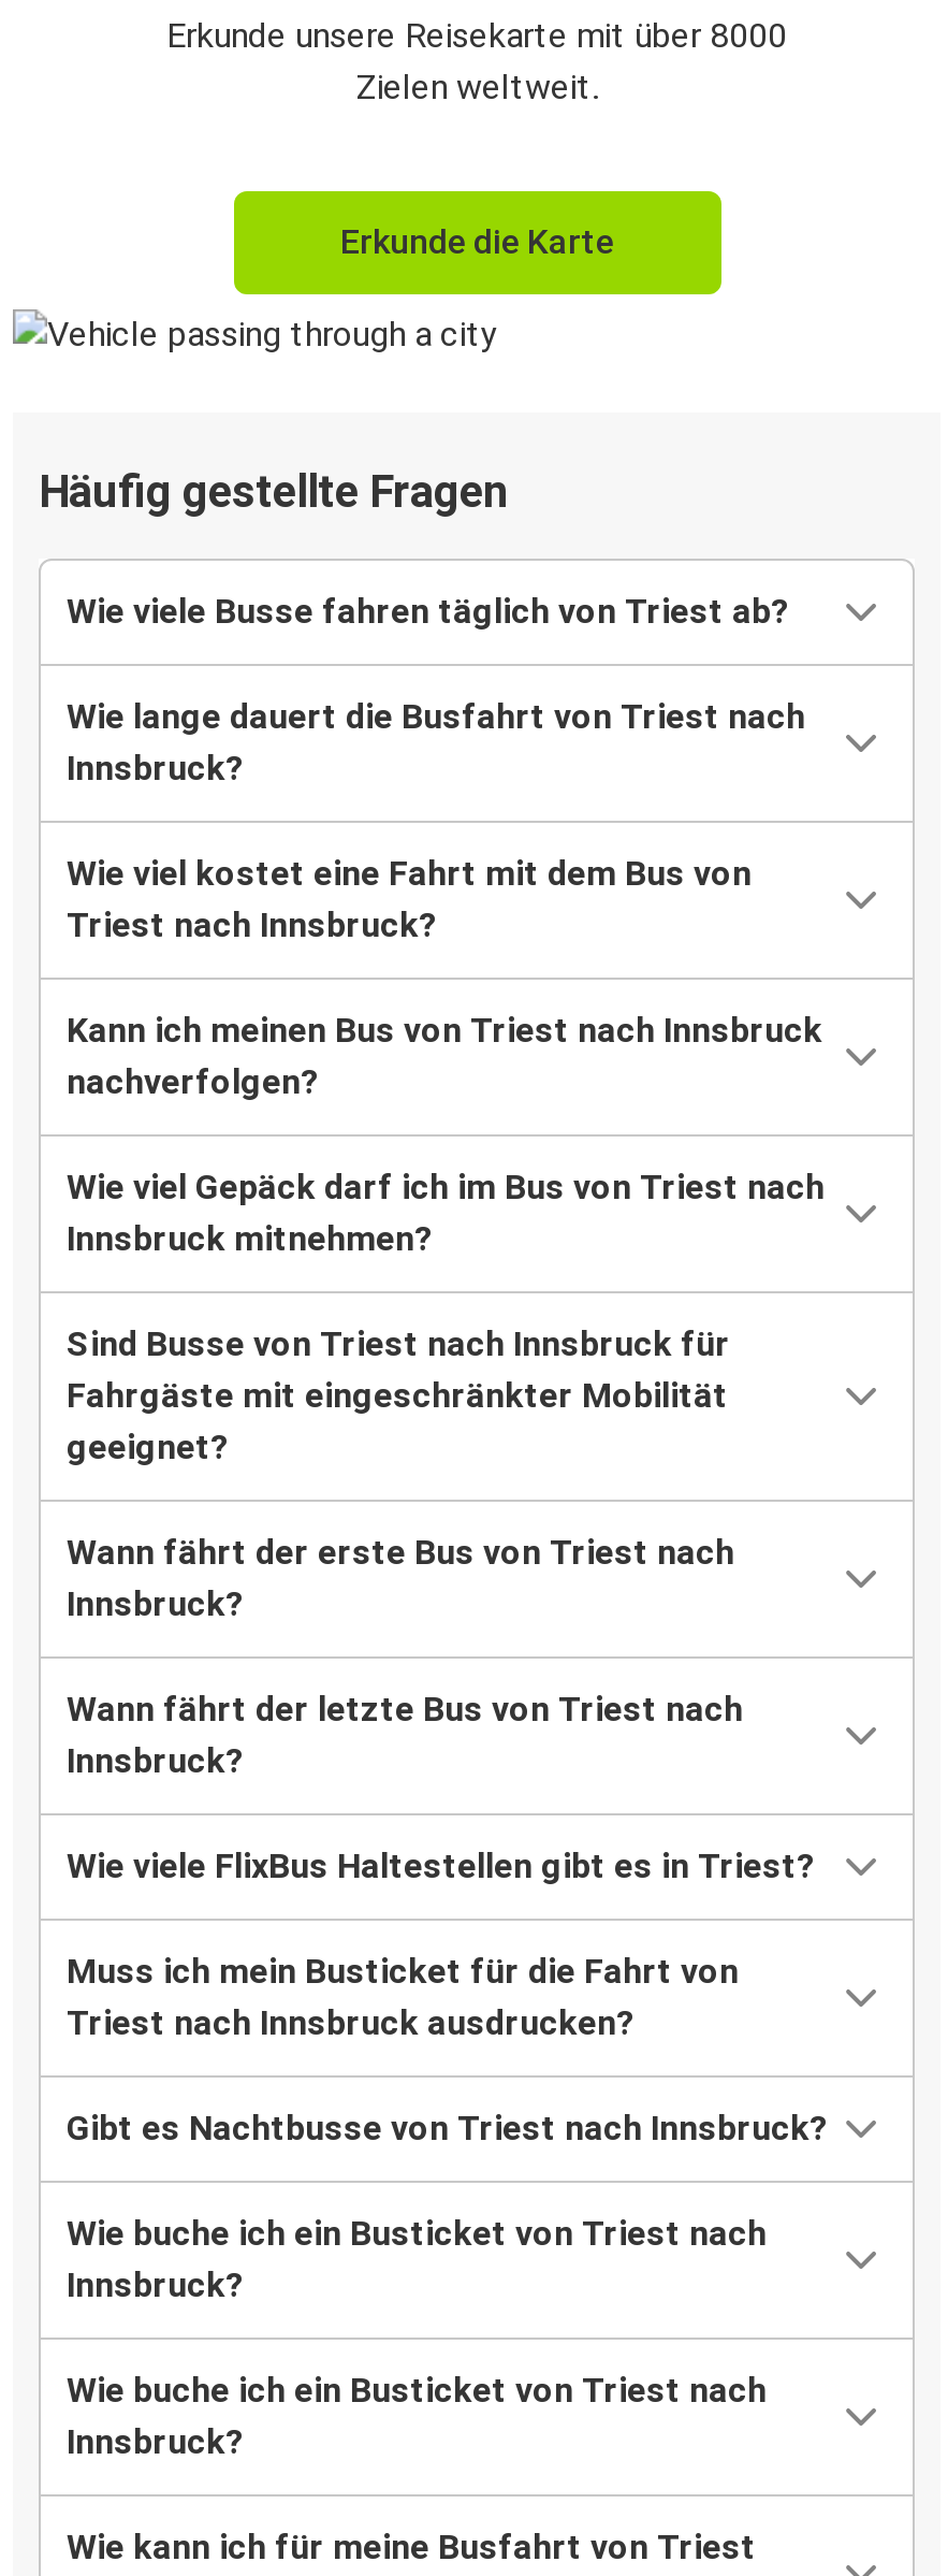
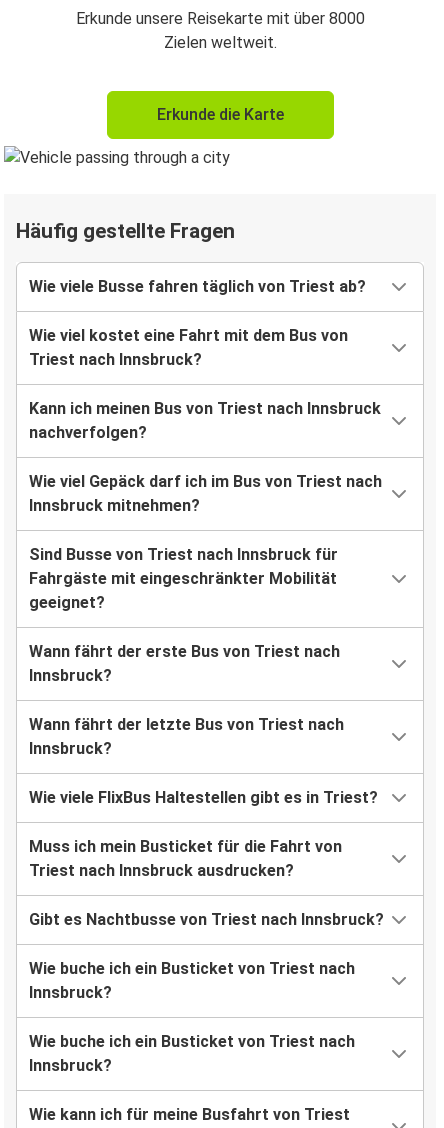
- Wie lange dauert die Busfahrt von Triest nach
- Innsbruck?
